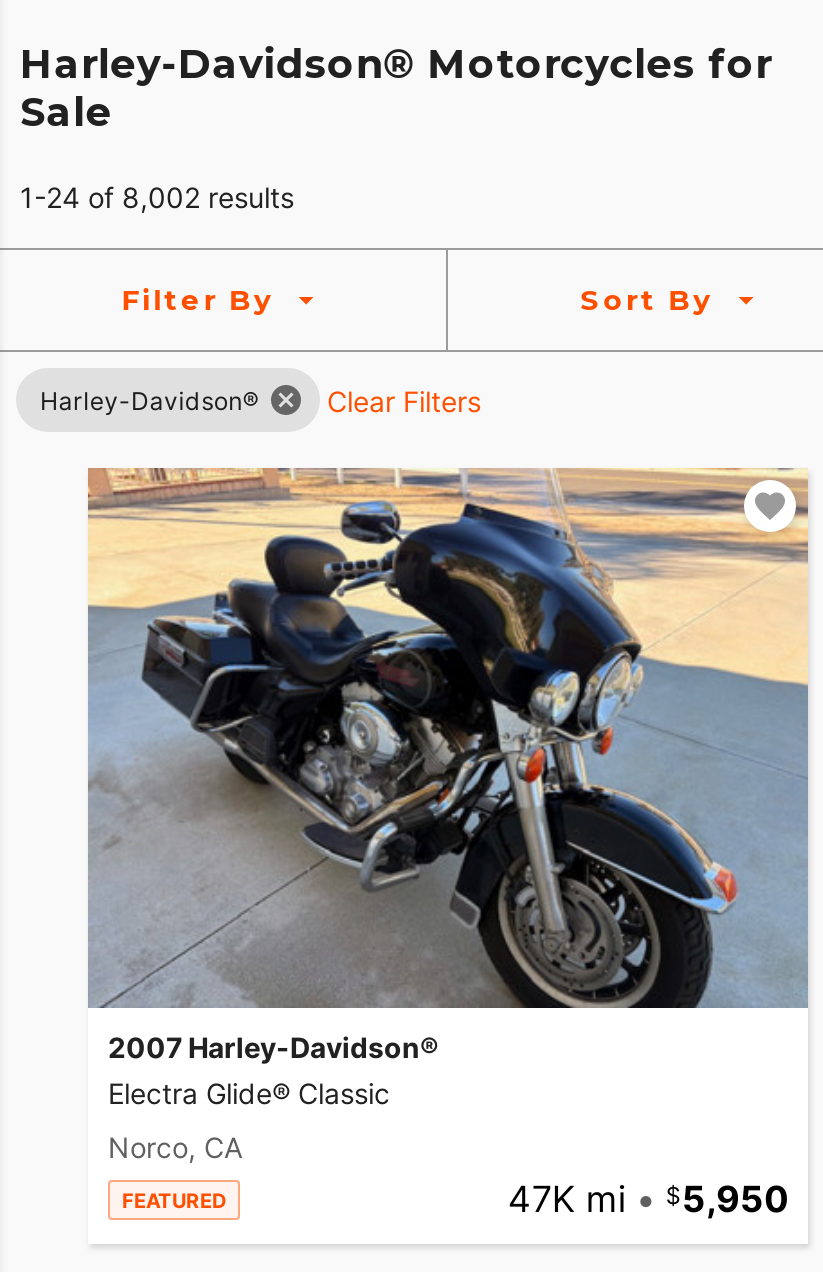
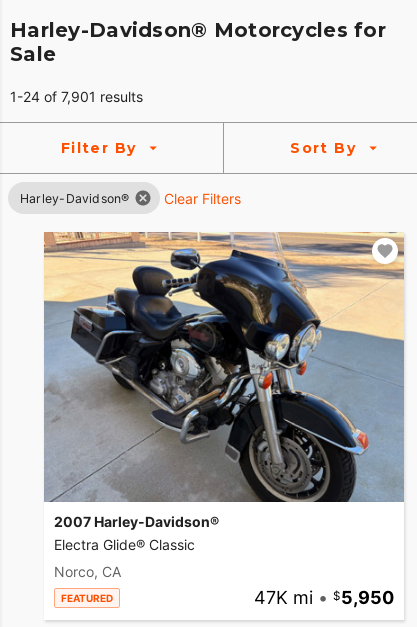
- 1-24 of 8,002 results
+ 1-24 of 7,901 results
